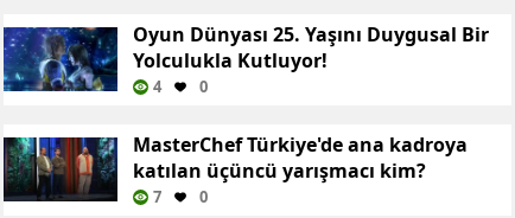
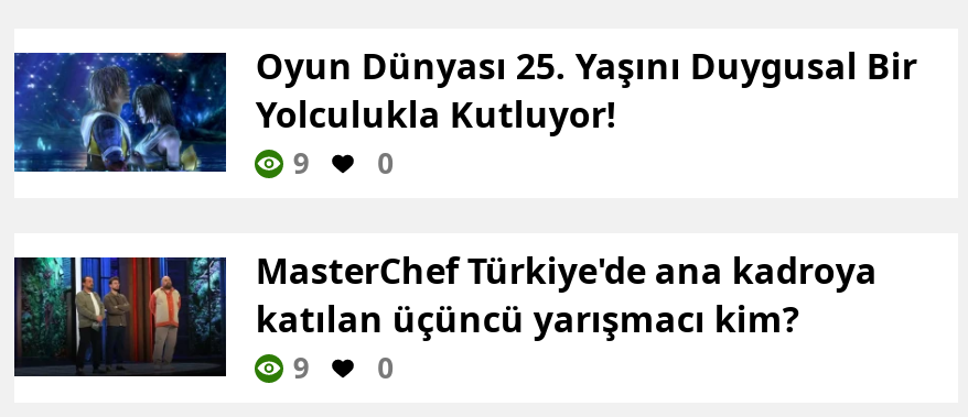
- 4 0
+ 9 0

- 7 0
+ 9 0
